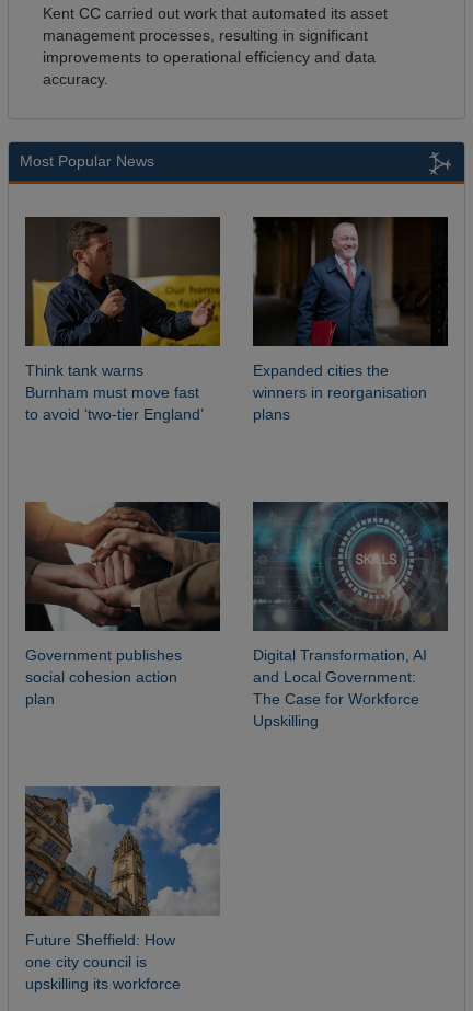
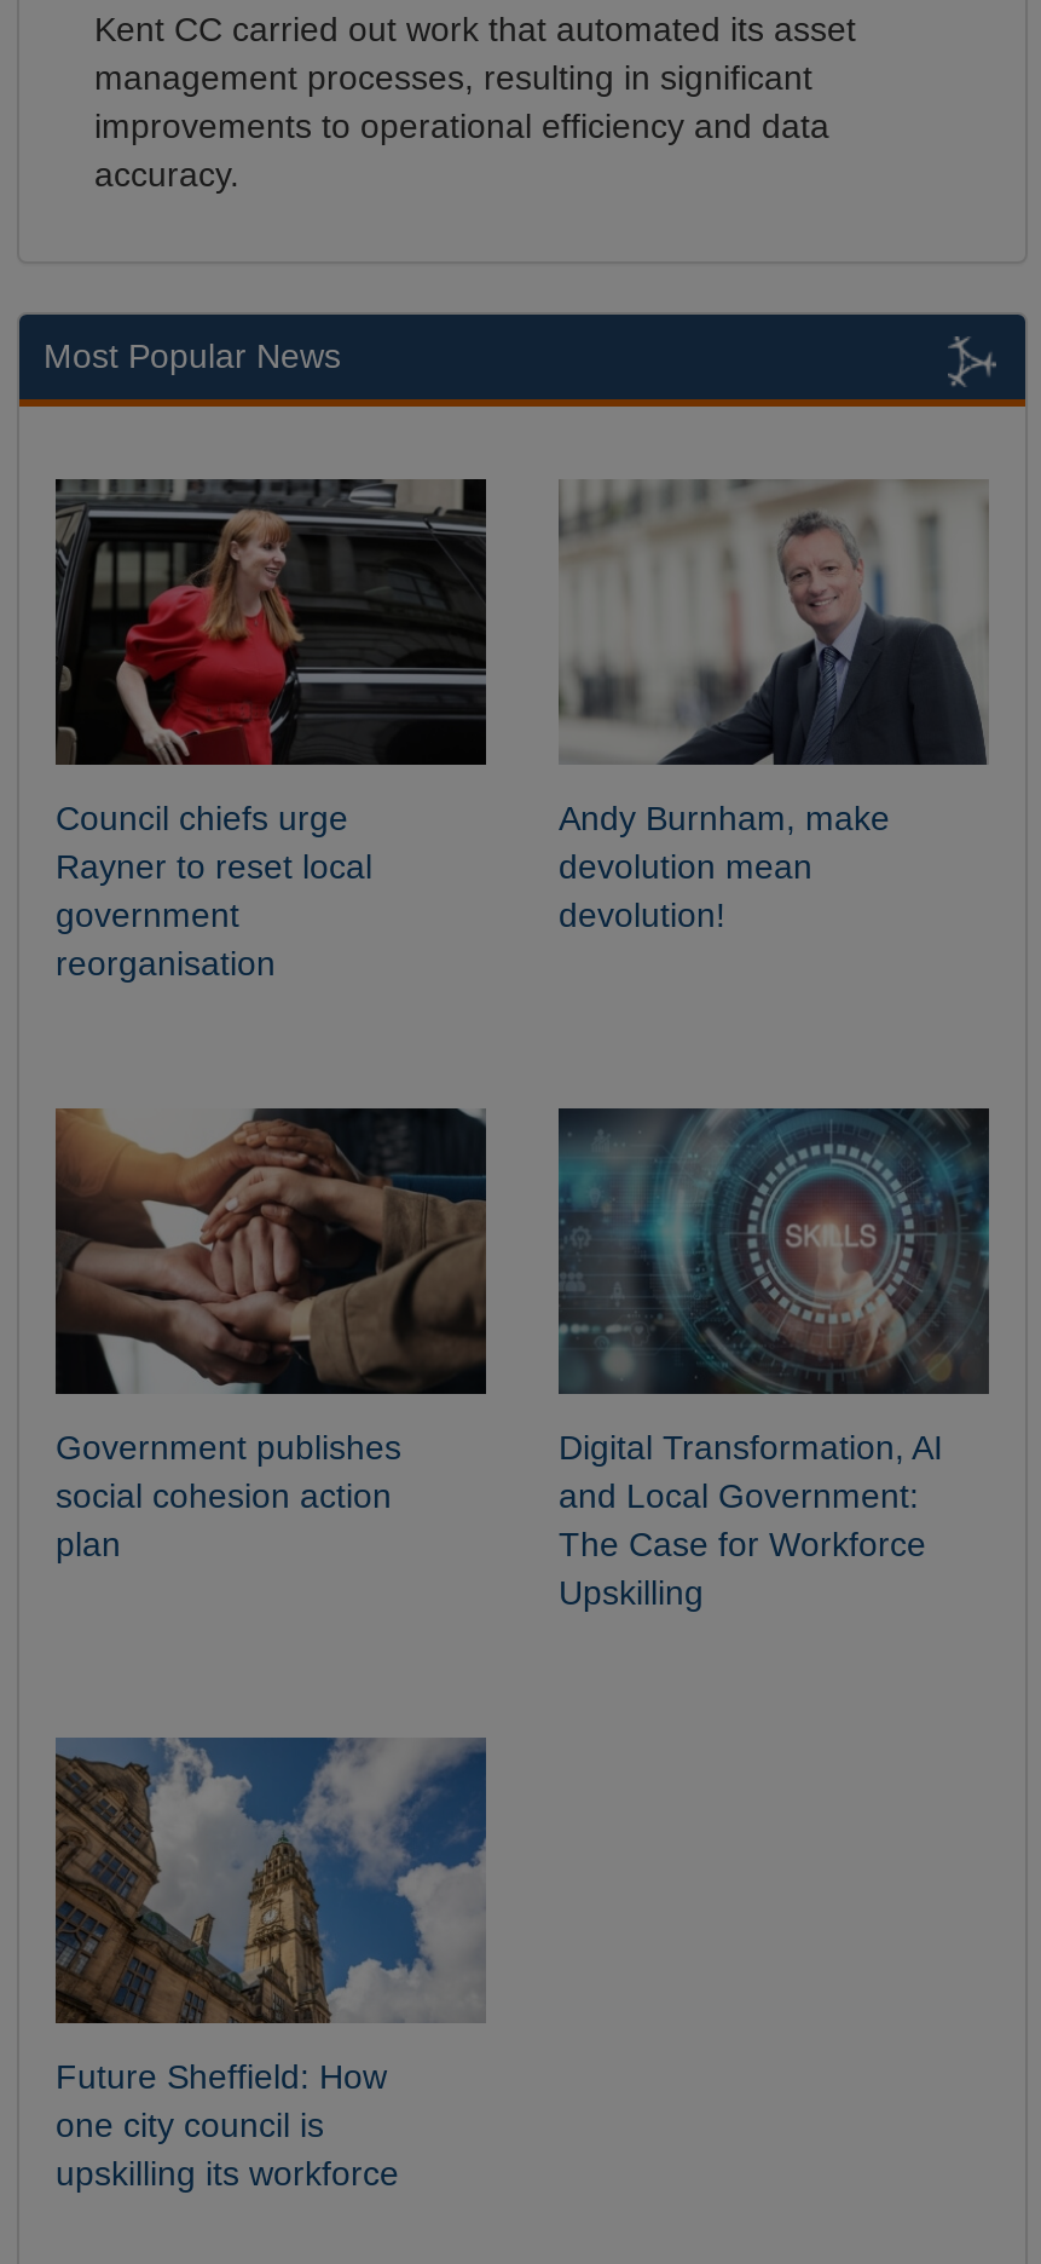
- [image]
- Think tank warns
- Burnham must move fast
- to avoid ‘two-tier England’
+ [image]
+ Council chiefs urge
+ Rayner to reset local
+ government
+ reorganisation

- [image]
- Expanded cities the
- winners in reorganisation
- plans
+ [image]
+ Andy Burnham, make
+ devolution mean
+ devolution!
